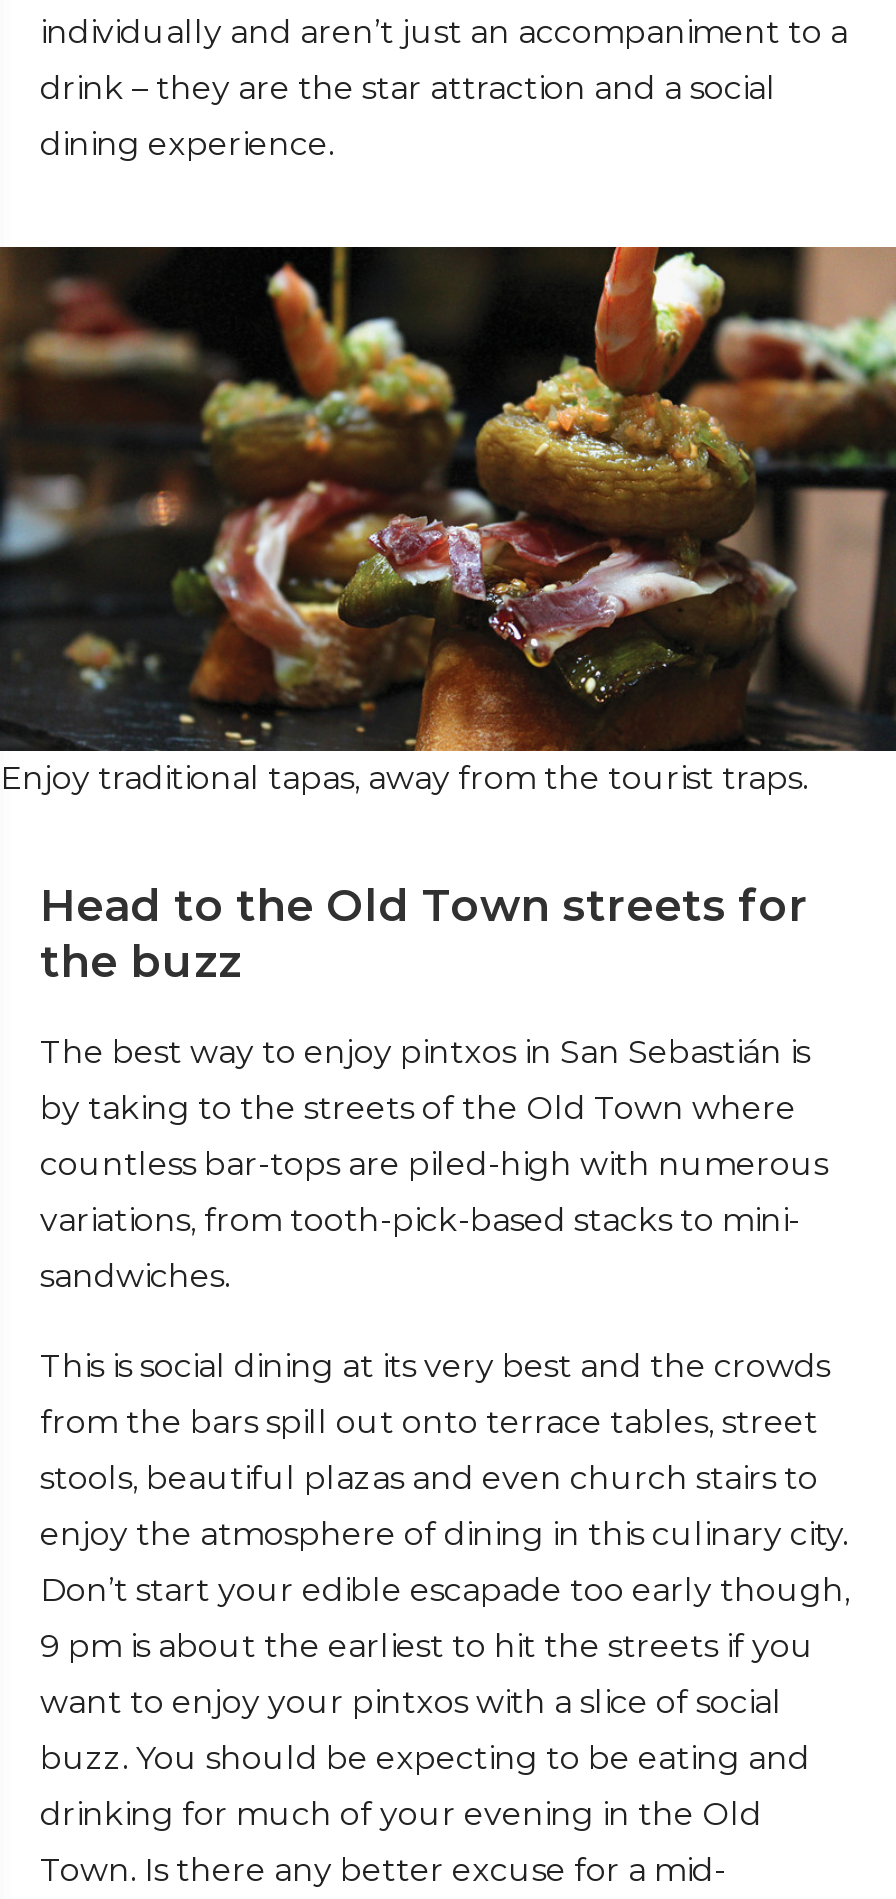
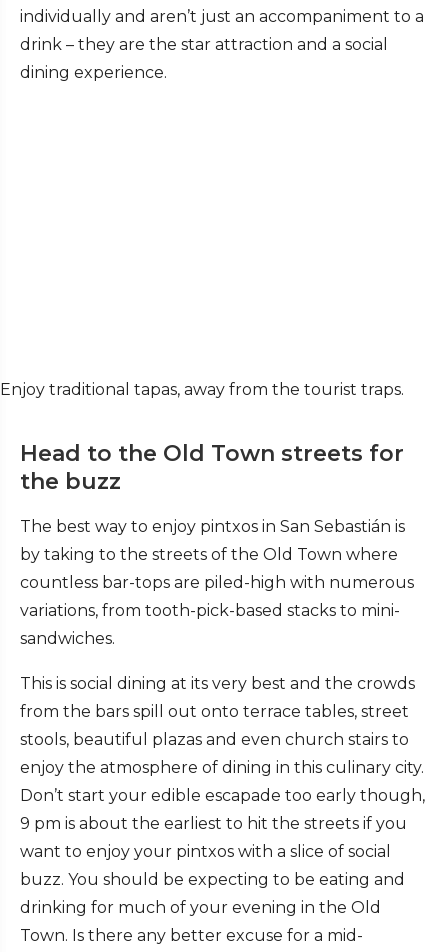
- [image]
